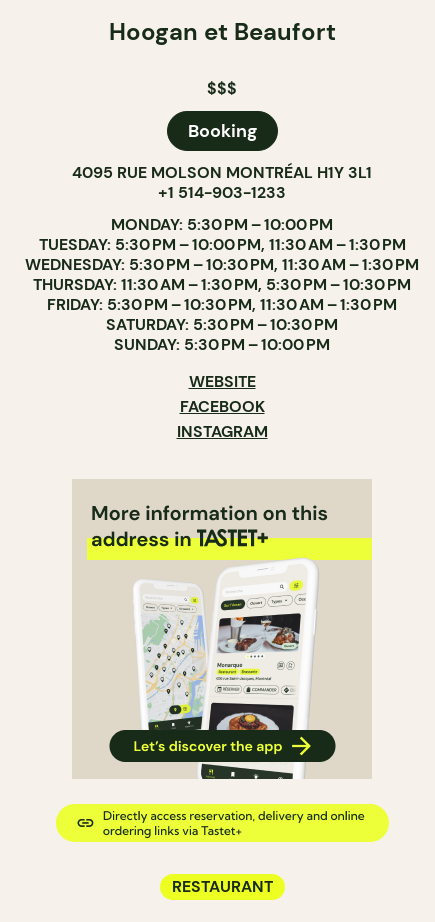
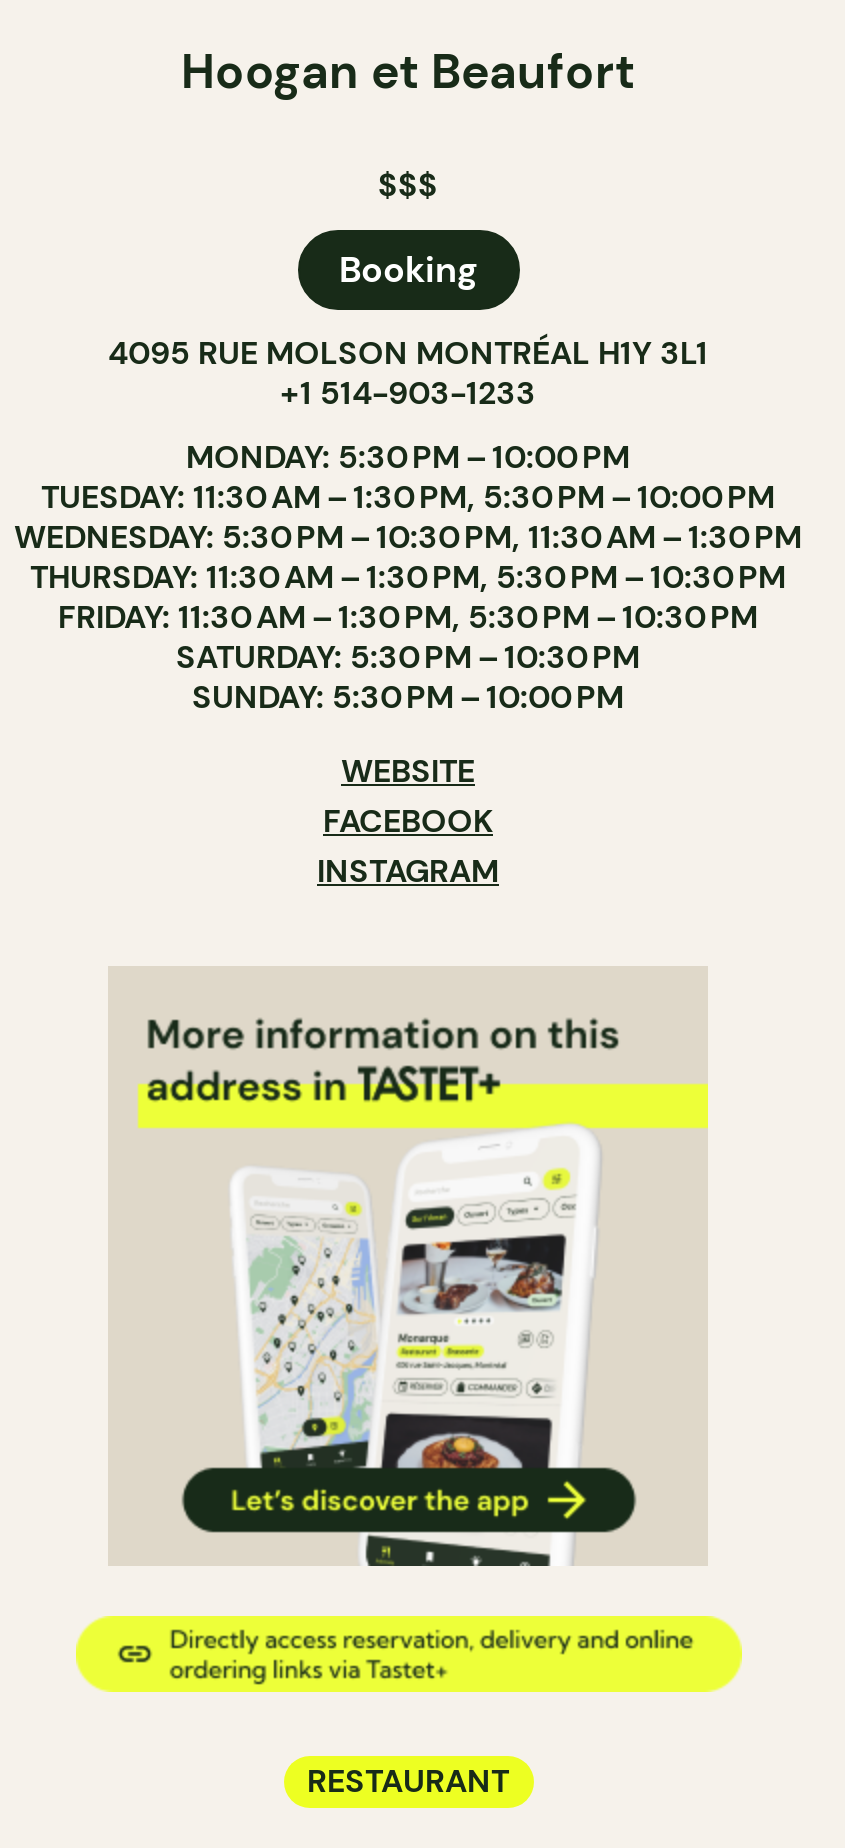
- TUESDAY: 5:30 PM – 10:00 PM, 11:30 AM – 1:30 PM
+ TUESDAY: 11:30 AM – 1:30 PM, 5:30 PM – 10:00 PM

- FRIDAY: 5:30 PM – 10:30 PM, 11:30 AM – 1:30 PM
+ FRIDAY: 11:30 AM – 1:30 PM, 5:30 PM – 10:30 PM
